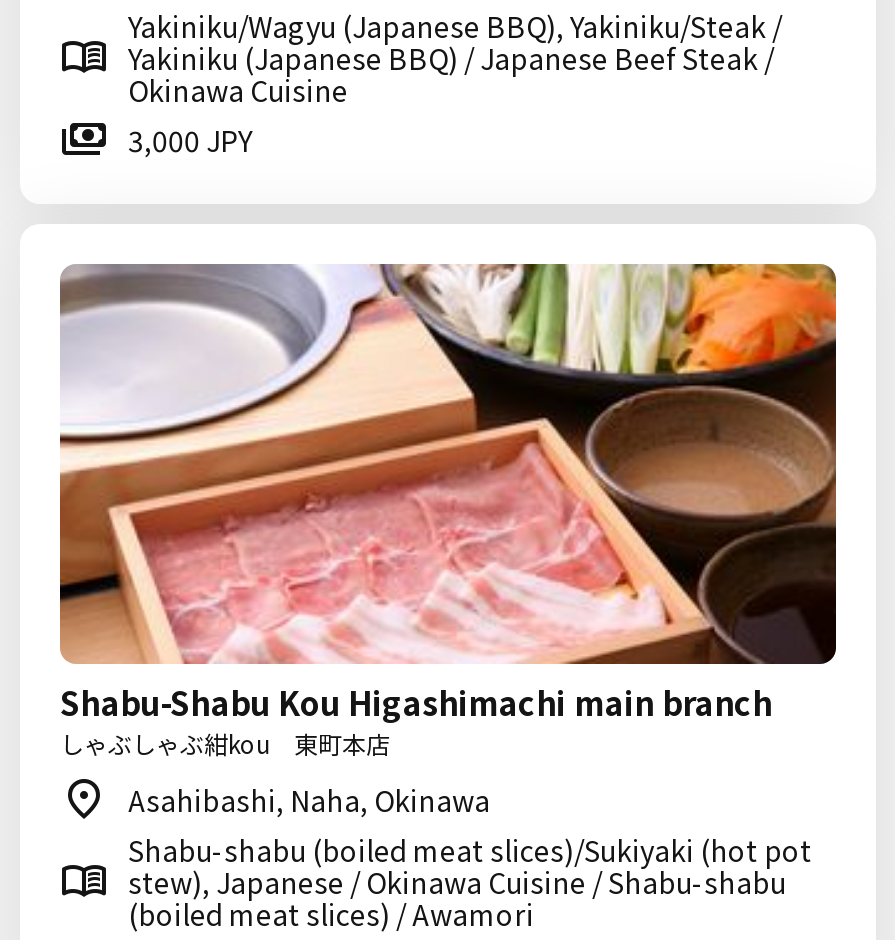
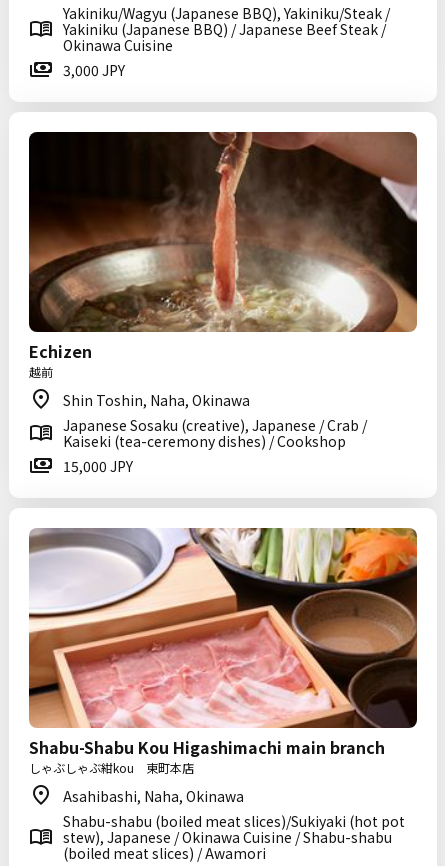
+ [image]
+ Echizen
+ 越前
+ Shin Toshin, Naha, Okinawa
+ Japanese Sosaku (creative), Japanese / Crab /
+ Kaiseki (tea-ceremony dishes) / Cookshop
+ 15,000 JPY
